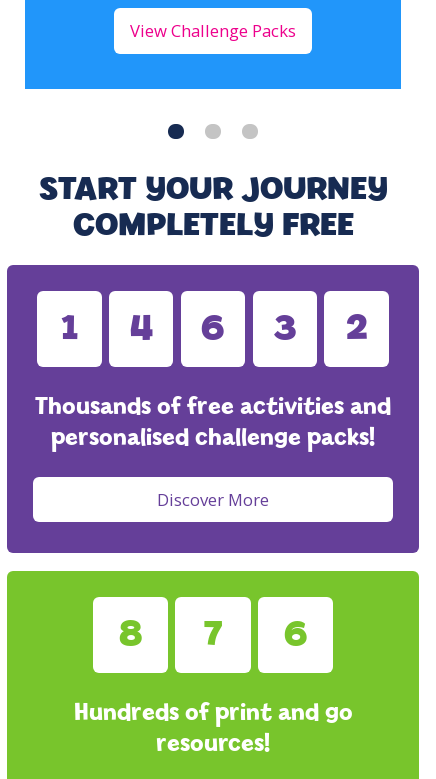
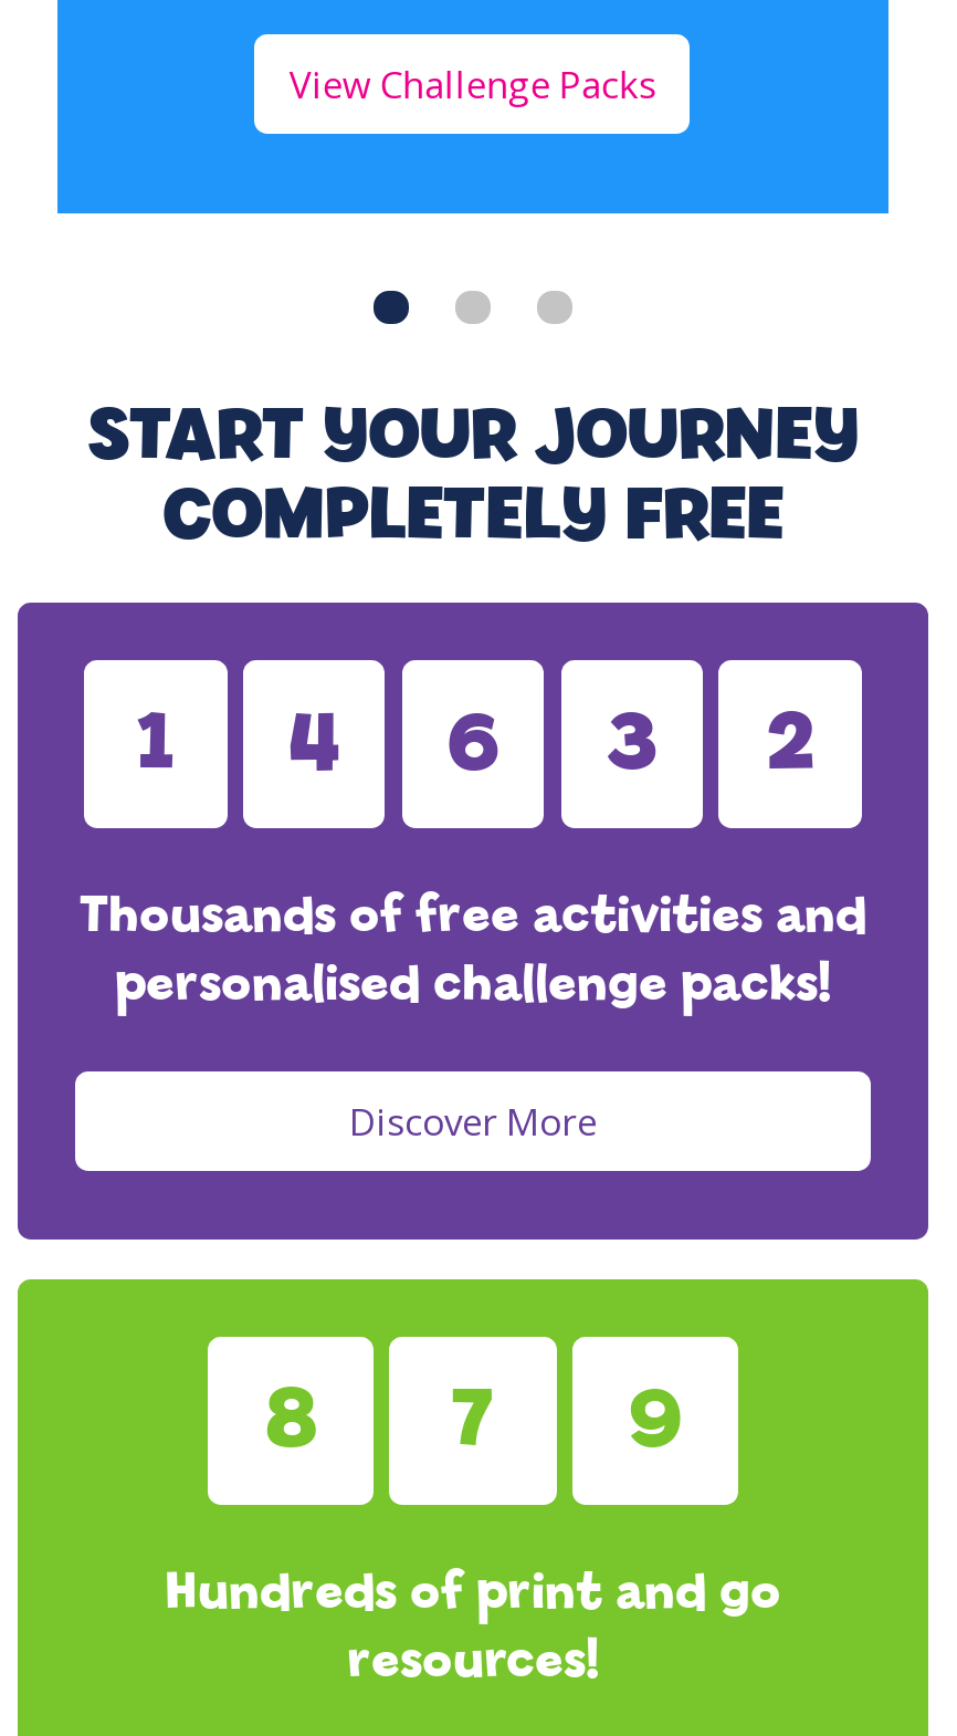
- 8 7 6
+ 8 7 9
